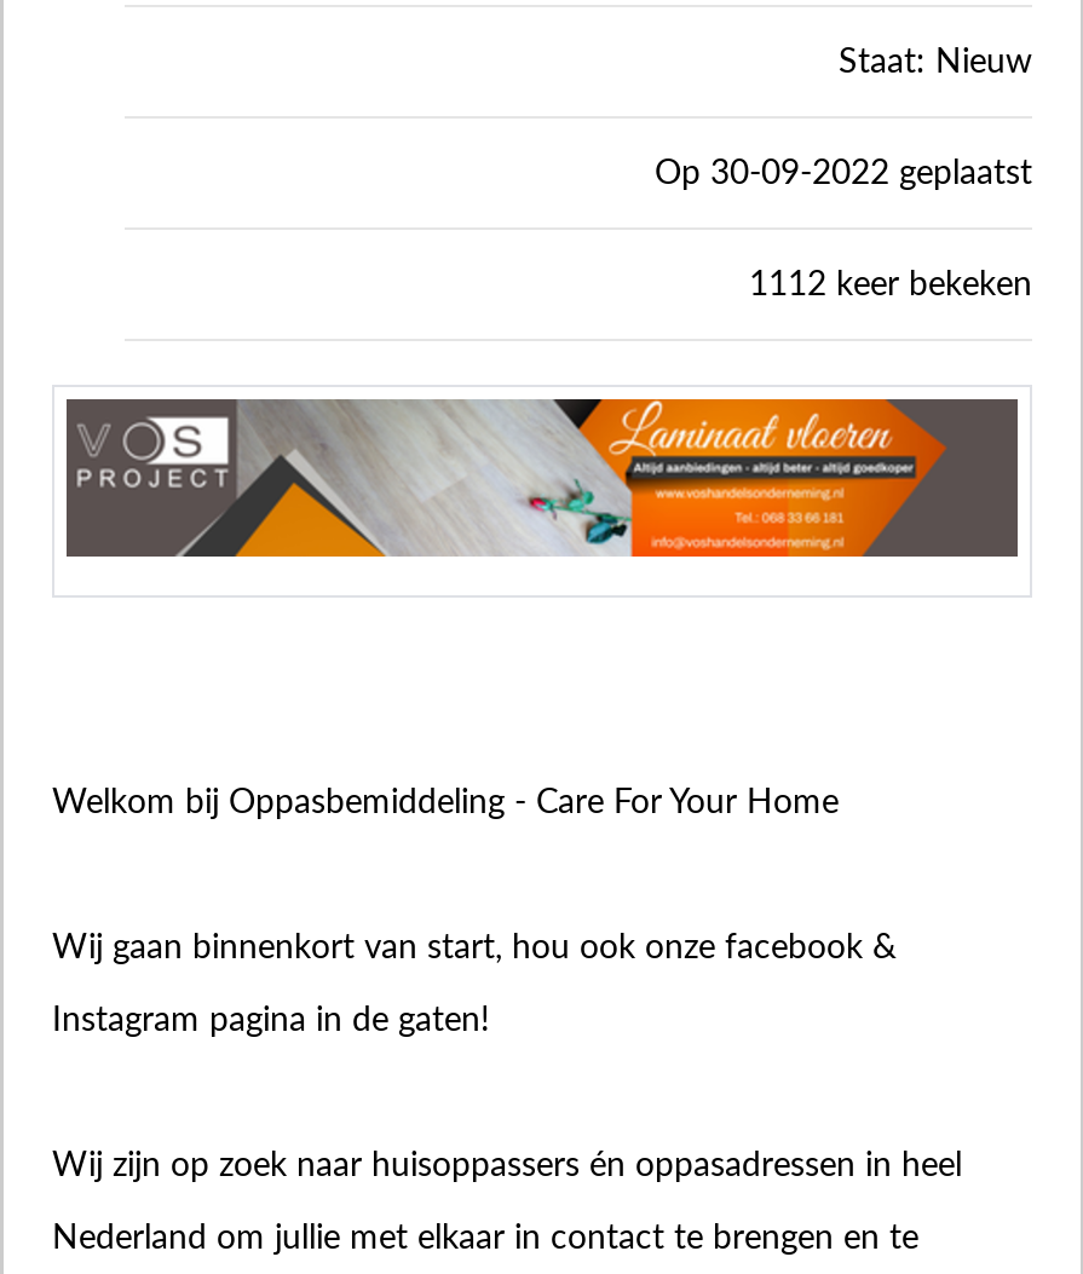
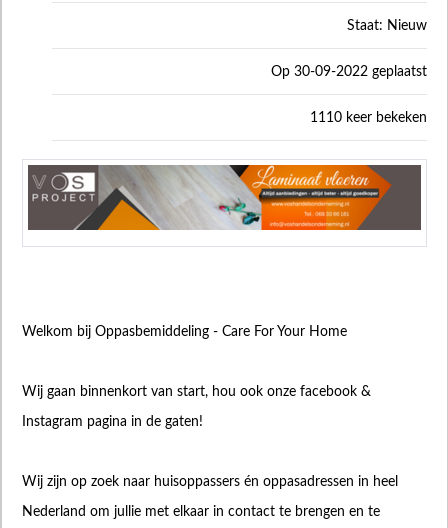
- 1112 keer bekeken
+ 1110 keer bekeken
